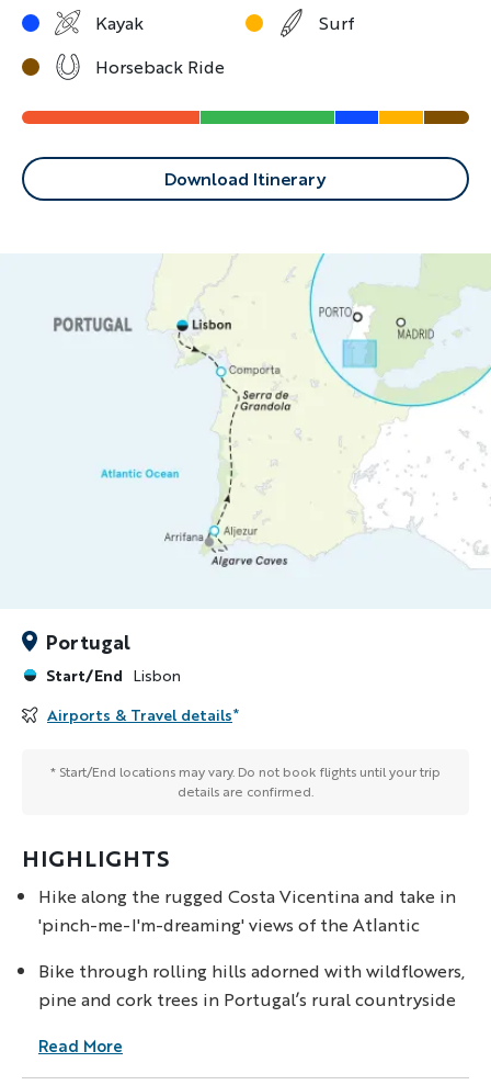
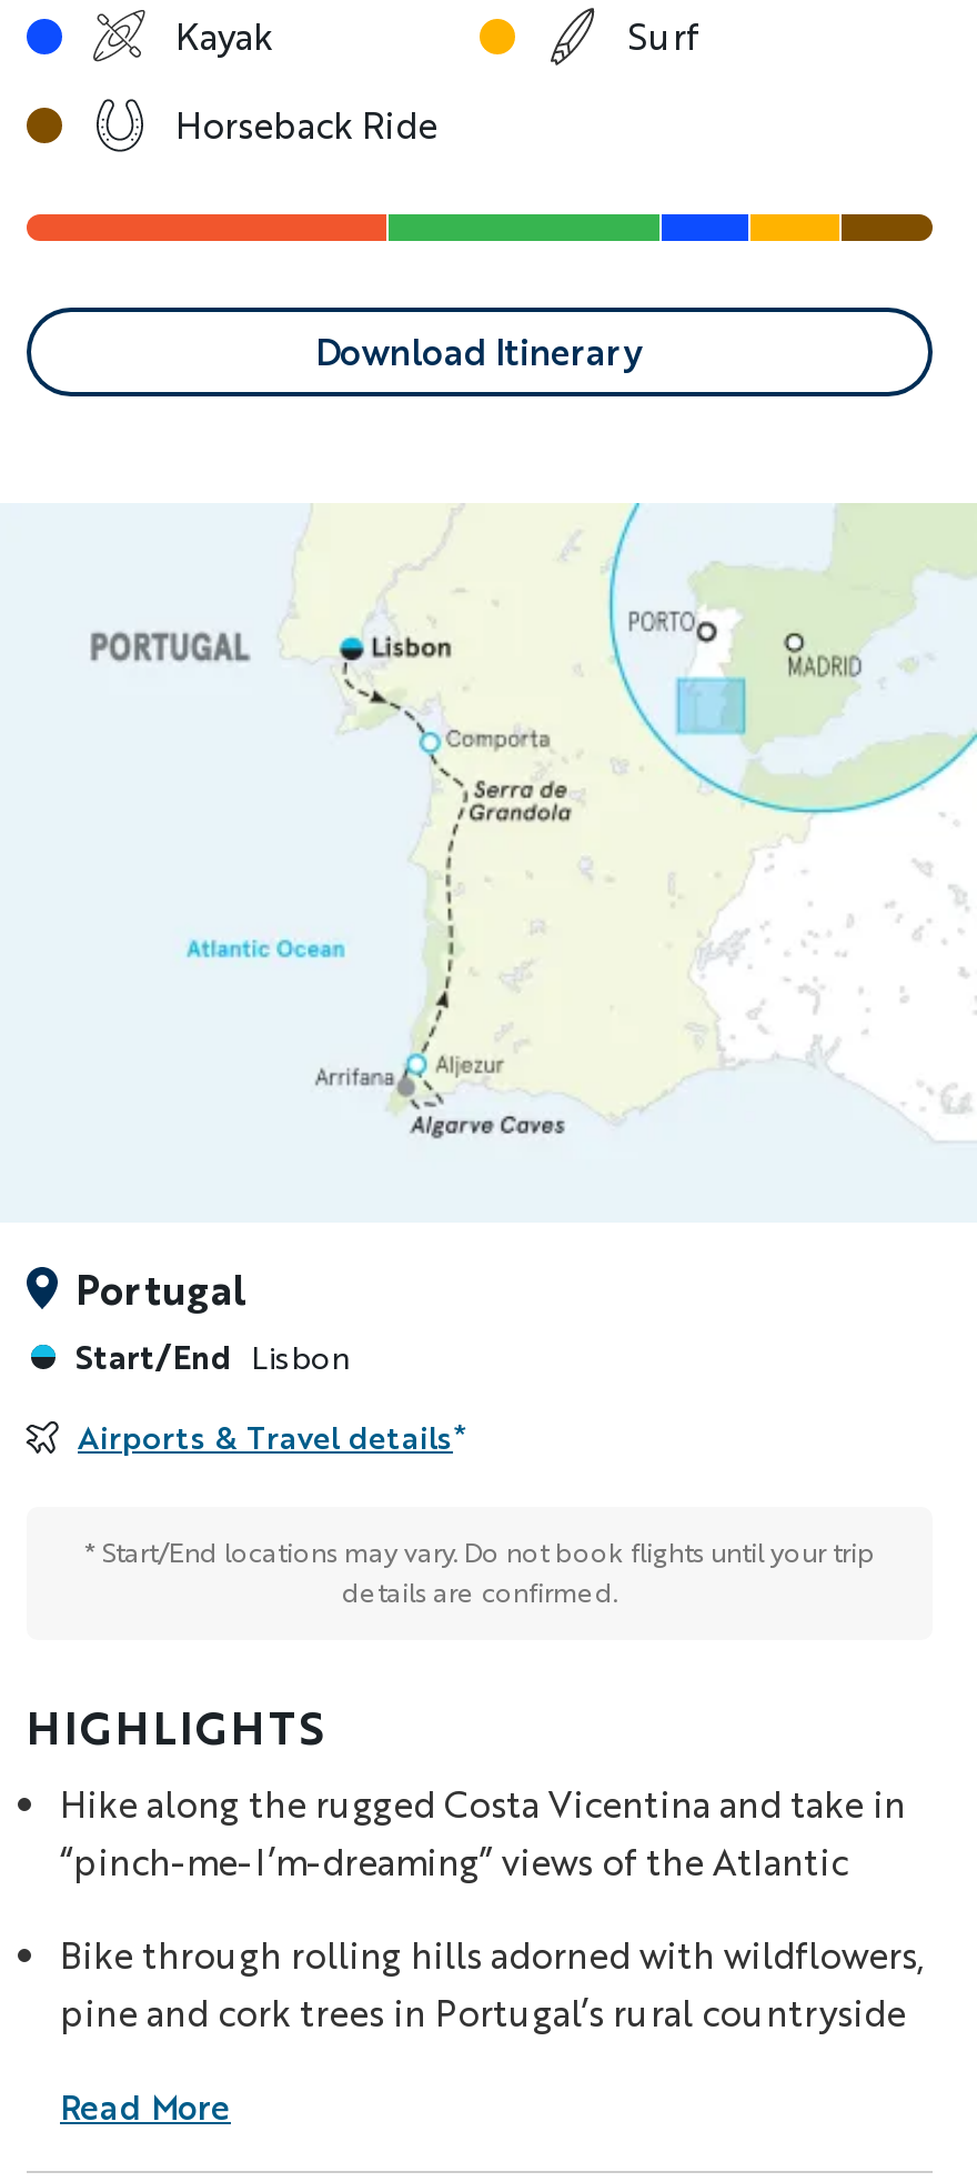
- 'pinch-me-I'm-dreaming' views of the Atlantic
+ “pinch-me-I’m-dreaming” views of the Atlantic
